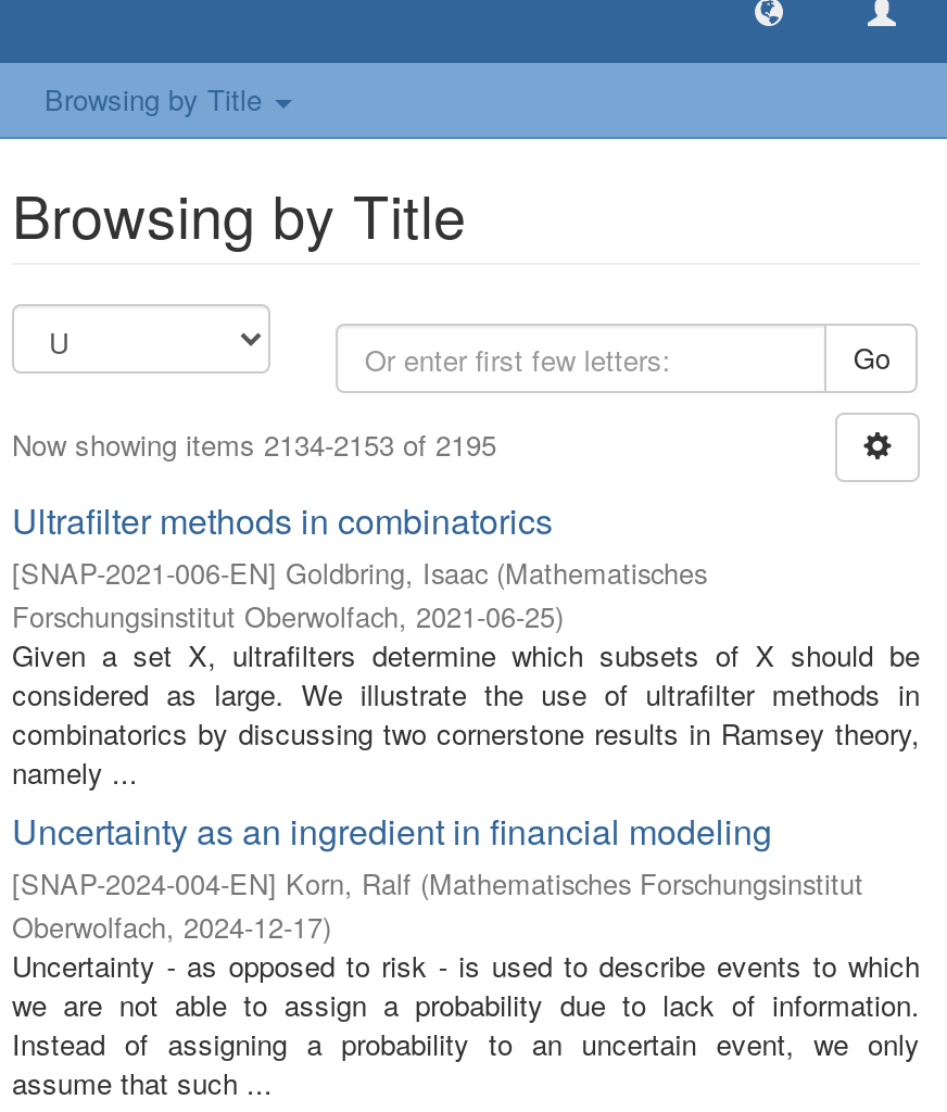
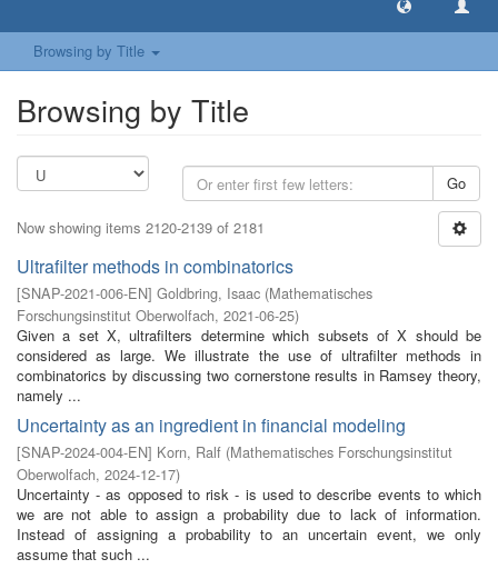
- Now showing items 2134-2153 of 2195
+ Now showing items 2120-2139 of 2181
